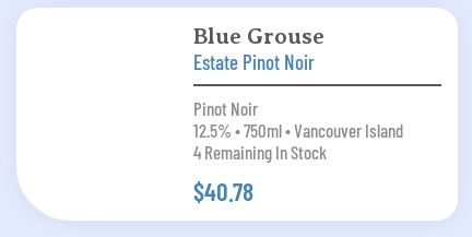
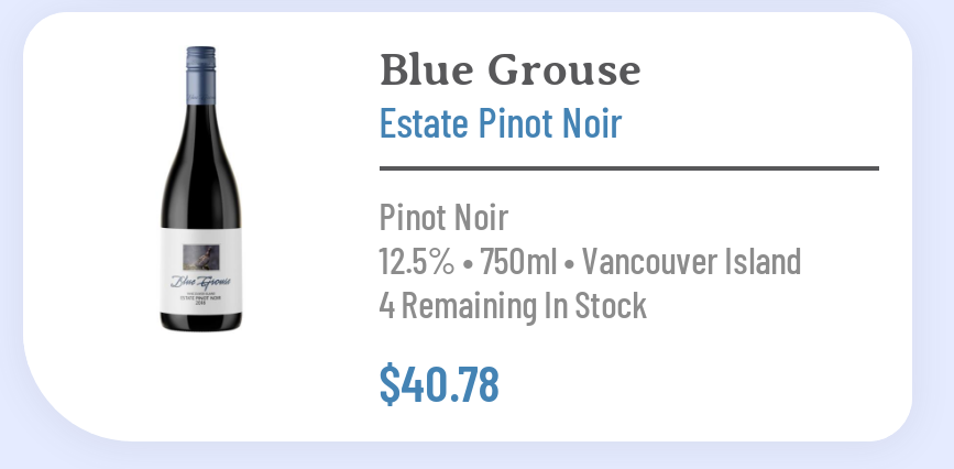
+ [image]
